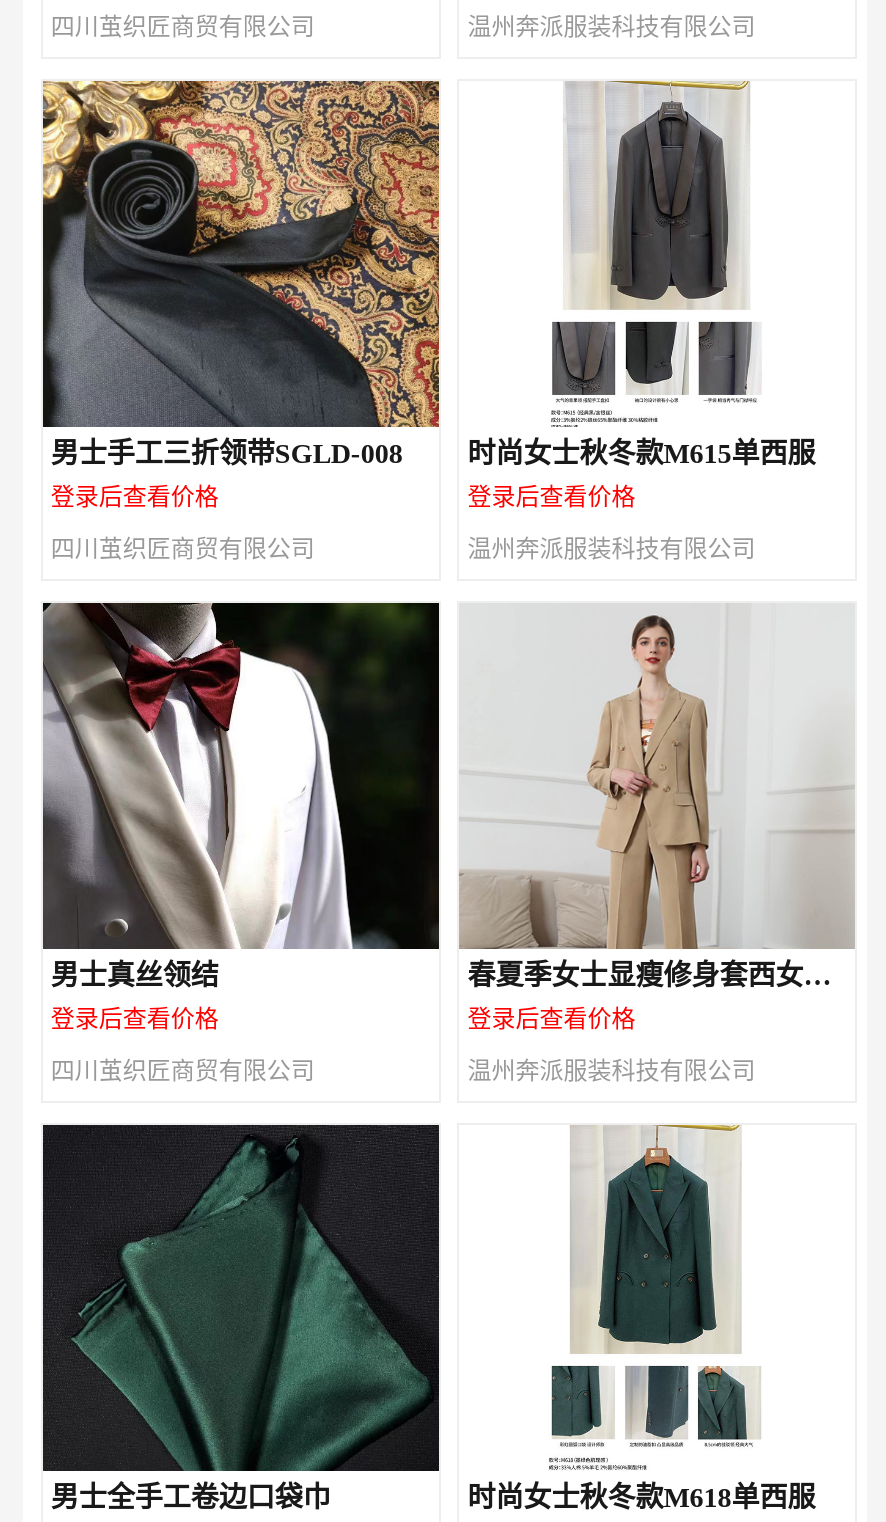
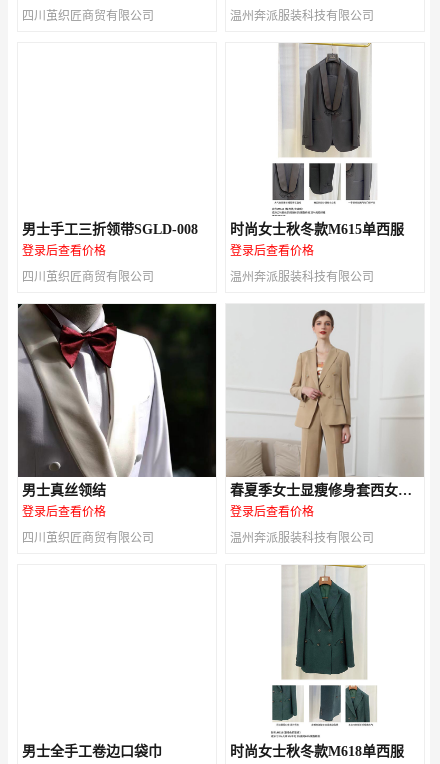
- [image]

- [image]
